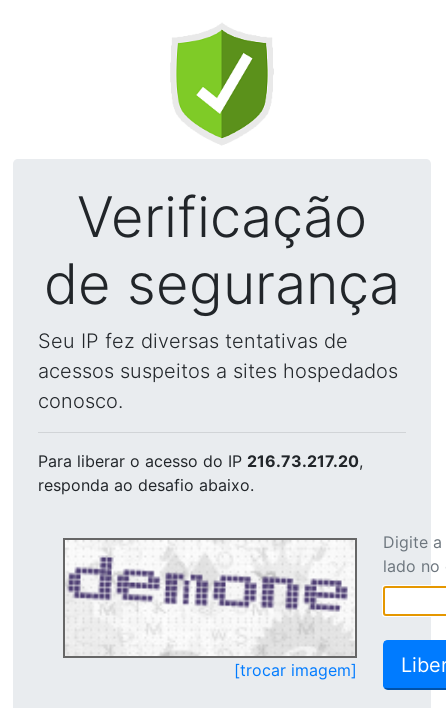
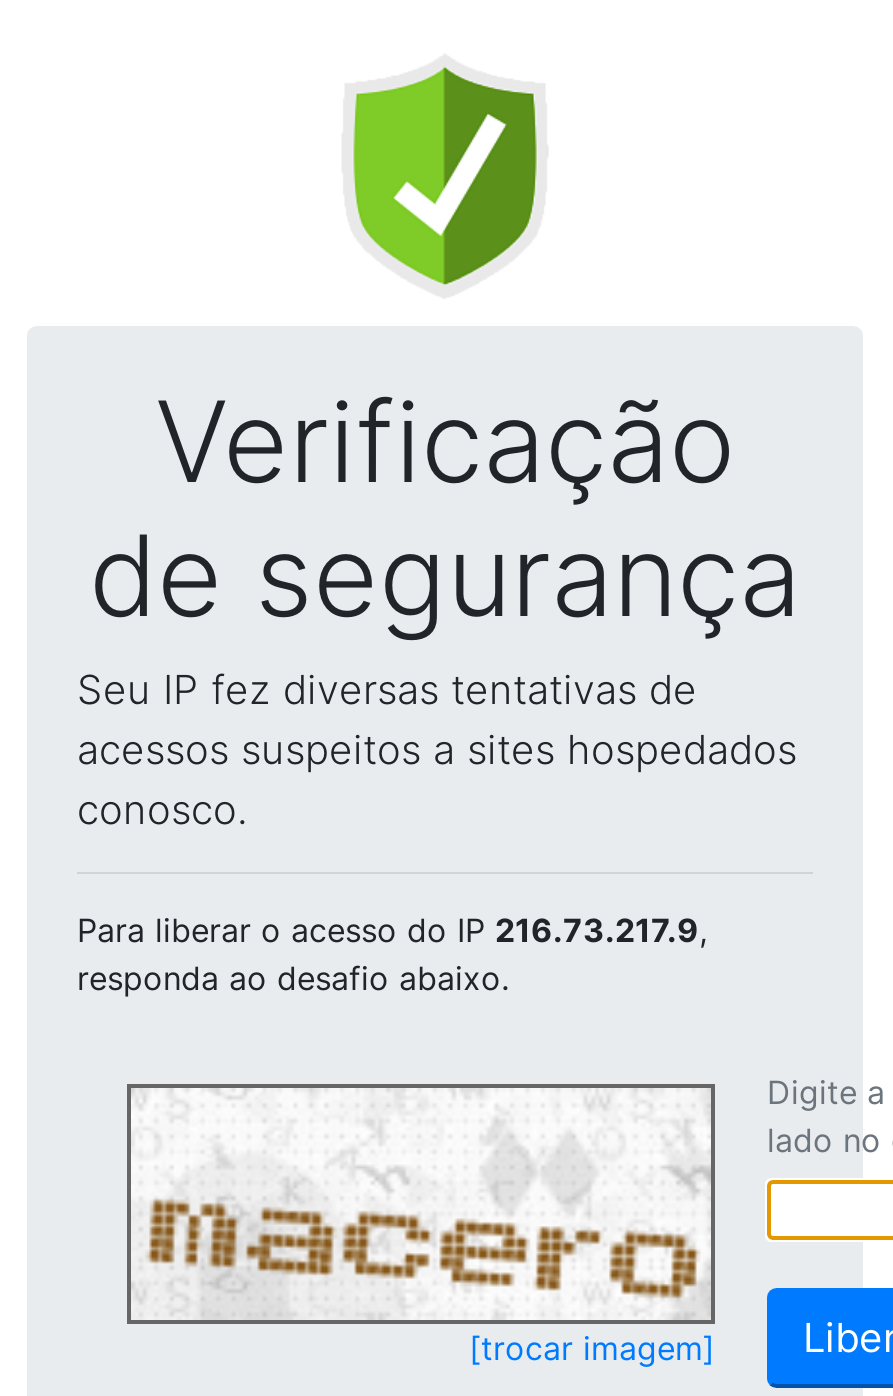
- Para liberar o acesso do IP 216.73.217.20,
+ Para liberar o acesso do IP 216.73.217.9,

- [image]
+ [image]
